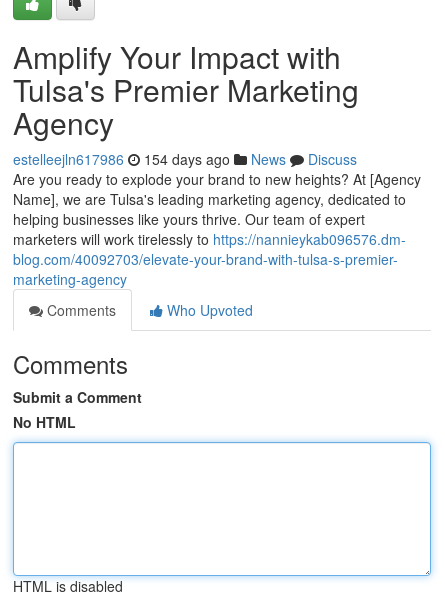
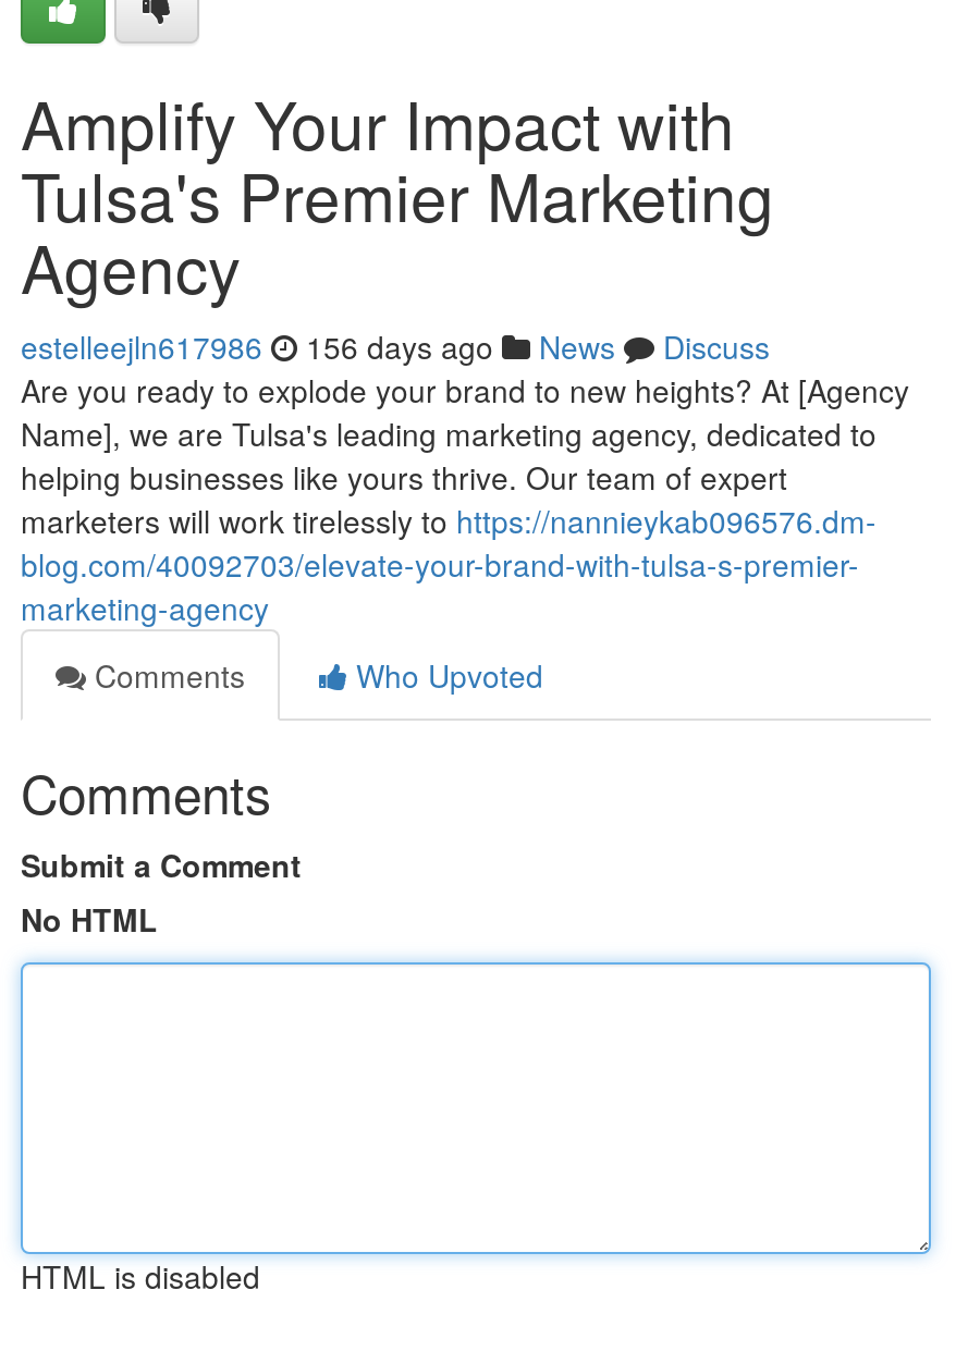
- estelleejln617986 154 days ago News Discuss
+ estelleejln617986 156 days ago News Discuss
